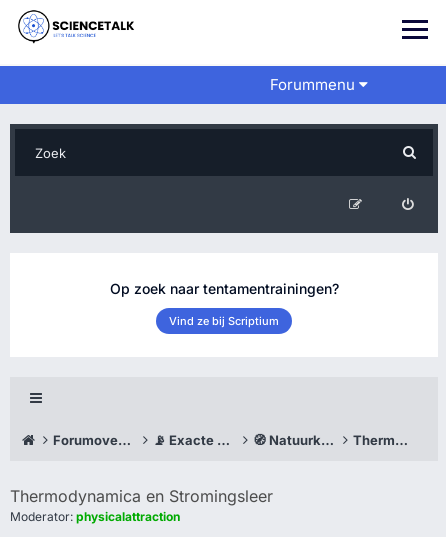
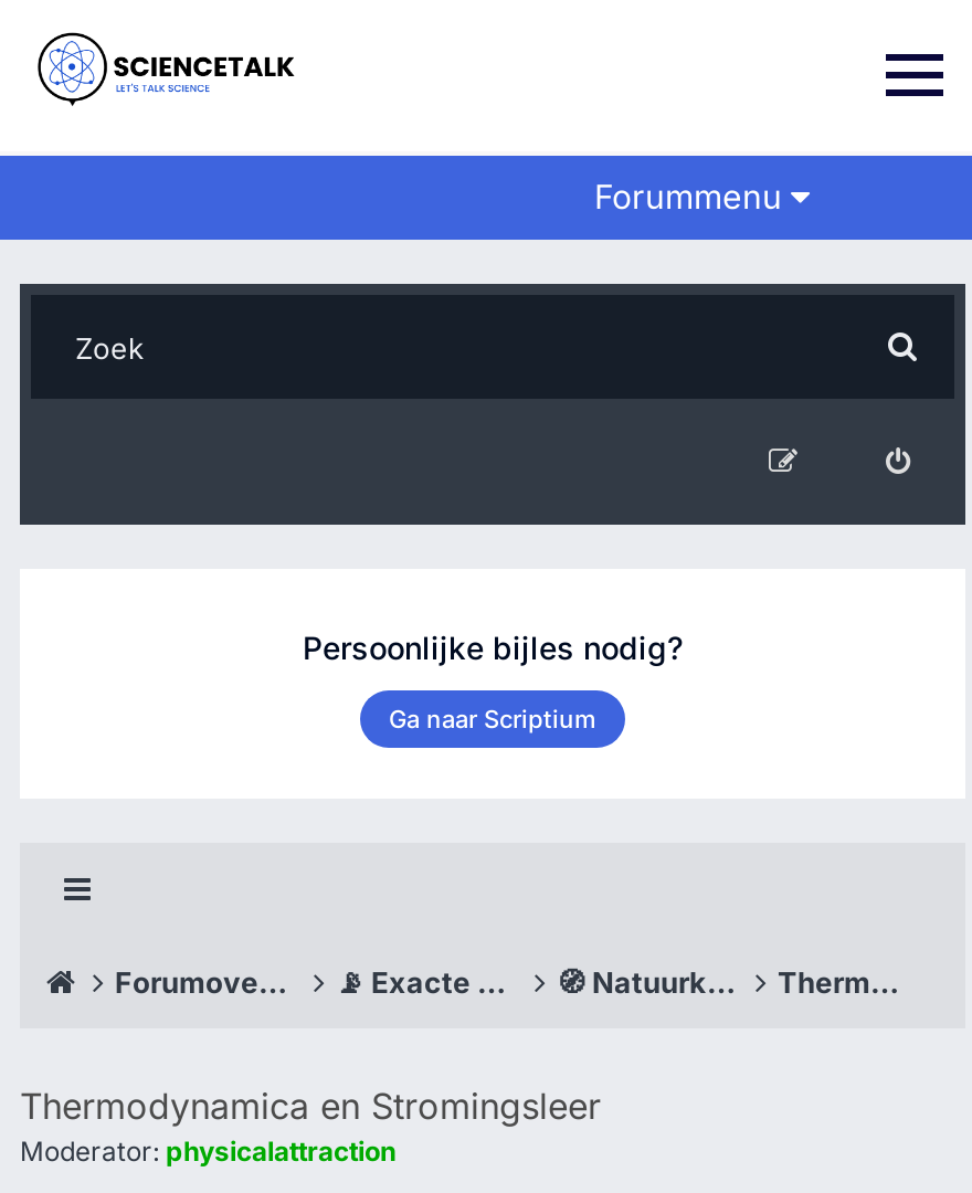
- Op zoek naar tentamentrainingen?
+ Persoonlijke bijles nodig?

- Vind ze bij Scriptium
+ Ga naar Scriptium
